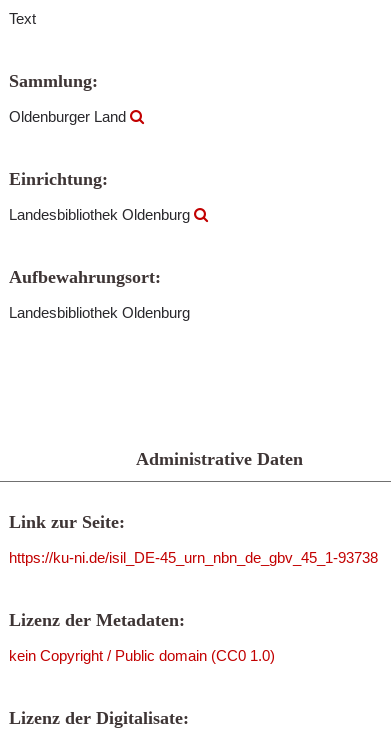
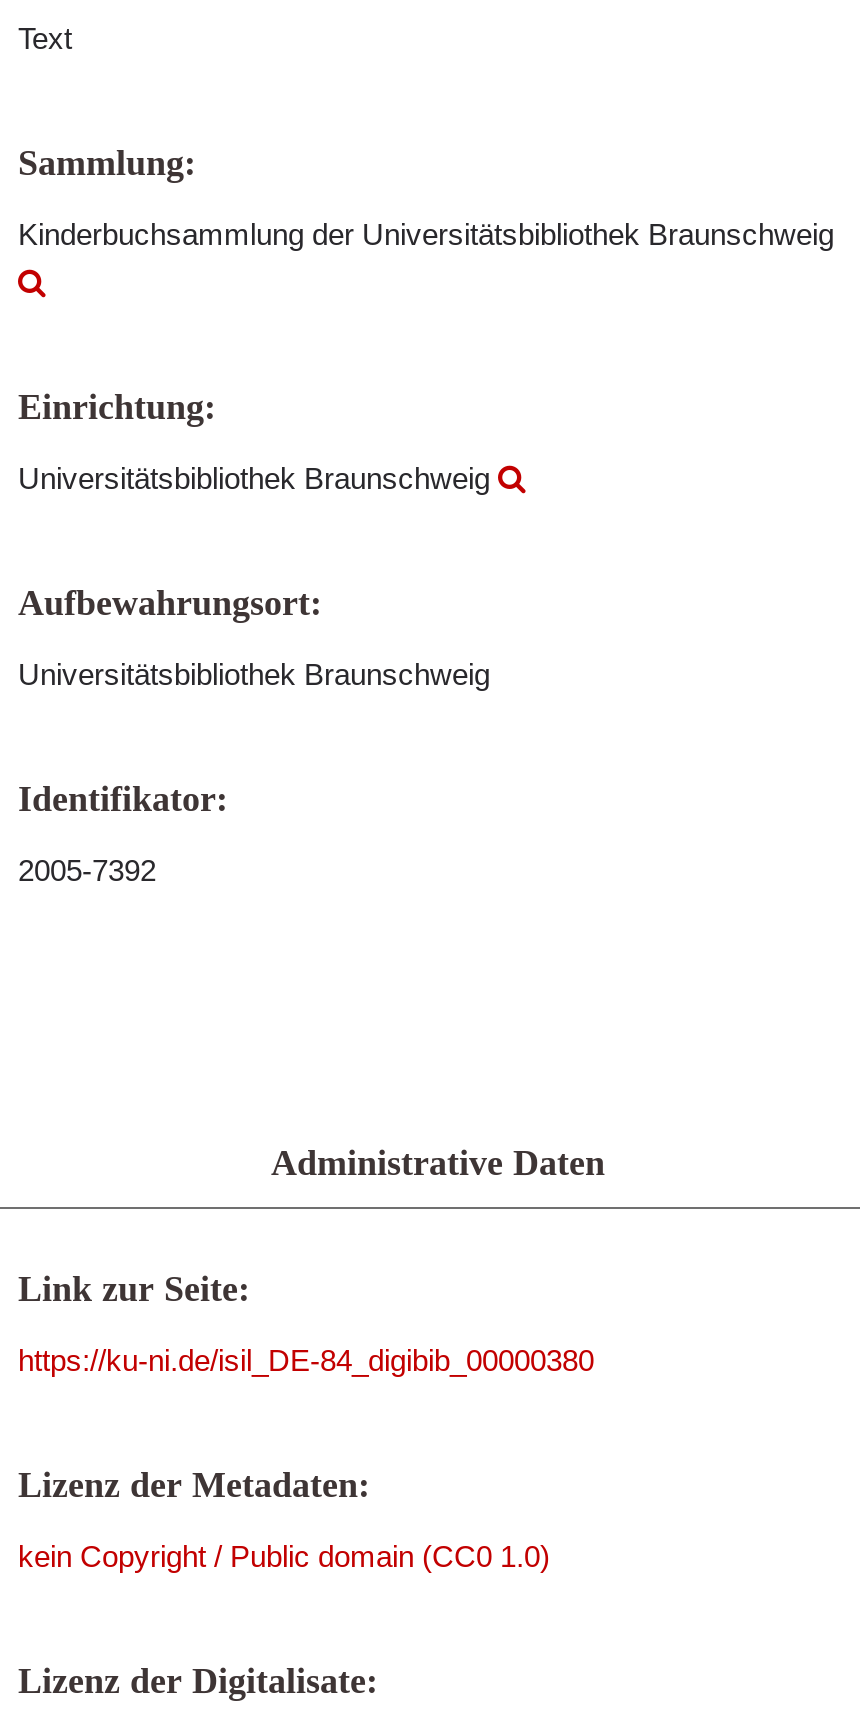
- Oldenburger Land
+ Kinderbuchsammlung der Universitätsbibliothek Braunschweig

- Landesbibliothek Oldenburg
+ Universitätsbibliothek Braunschweig

- Landesbibliothek Oldenburg
+ Universitätsbibliothek Braunschweig
+ Identifikator:
+ 2005-7392

- https://ku-ni.de/isil_DE-45_urn_nbn_de_gbv_45_1-93738
+ https://ku-ni.de/isil_DE-84_digibib_00000380
